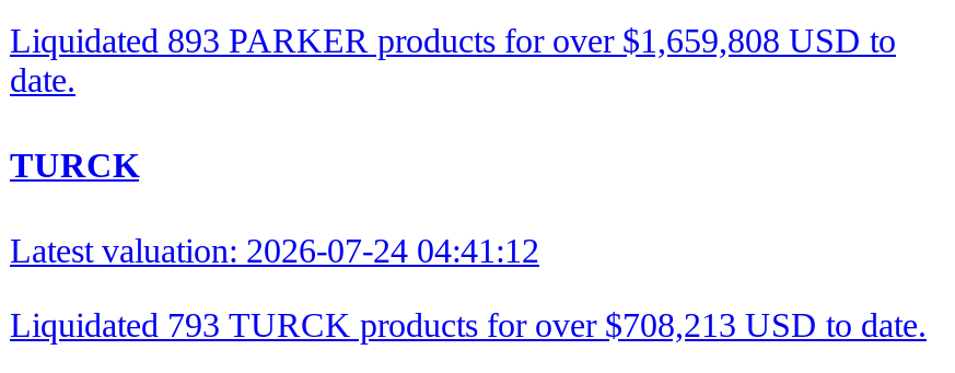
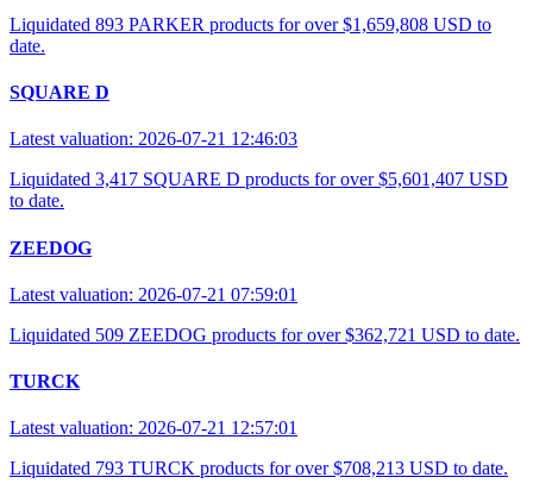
+ SQUARE D
+ Latest valuation: 2026-07-21 12:46:03
+ Liquidated 3,417 SQUARE D products for over $5,601,407 USD
+ to date.
+ ZEEDOG
+ Latest valuation: 2026-07-21 07:59:01
+ Liquidated 509 ZEEDOG products for over $362,721 USD to date.

- Latest valuation: 2026-07-24 04:41:12
+ Latest valuation: 2026-07-21 12:57:01
